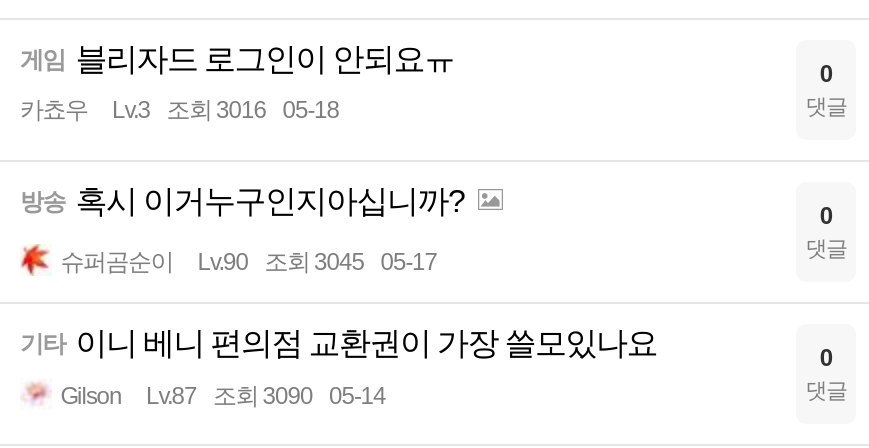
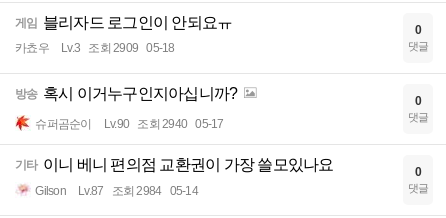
- Lv.3 조회 3016 05-18
+ Lv.3 조회 2909 05-18

- 슈퍼곰순이 Lv.90 조회 3045 05-17
+ 슈퍼곰순이 Lv.90 조회 2940 05-17

- Gilson Lv.87 조회 3090 05-14
+ Gilson Lv.87 조회 2984 05-14
